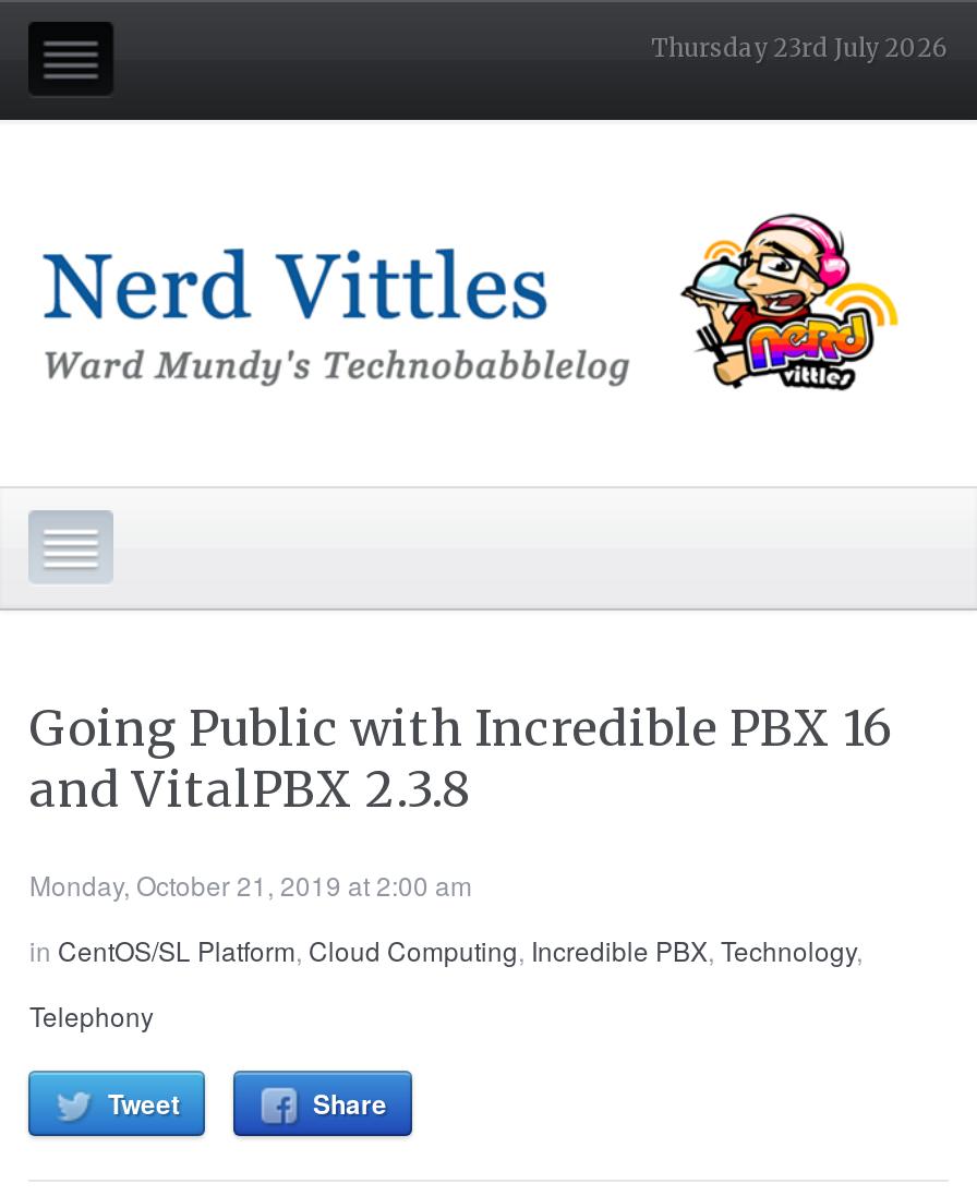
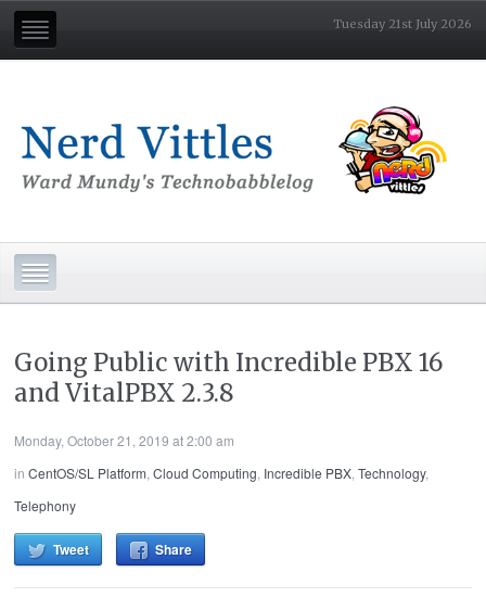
- Thursday 23rd July 2026
+ Tuesday 21st July 2026
